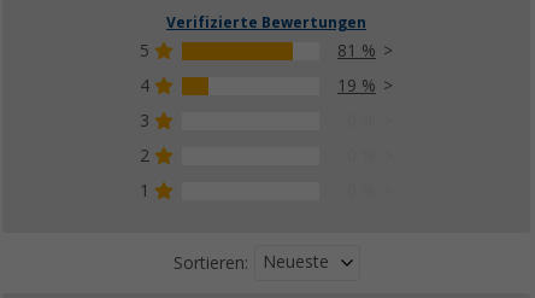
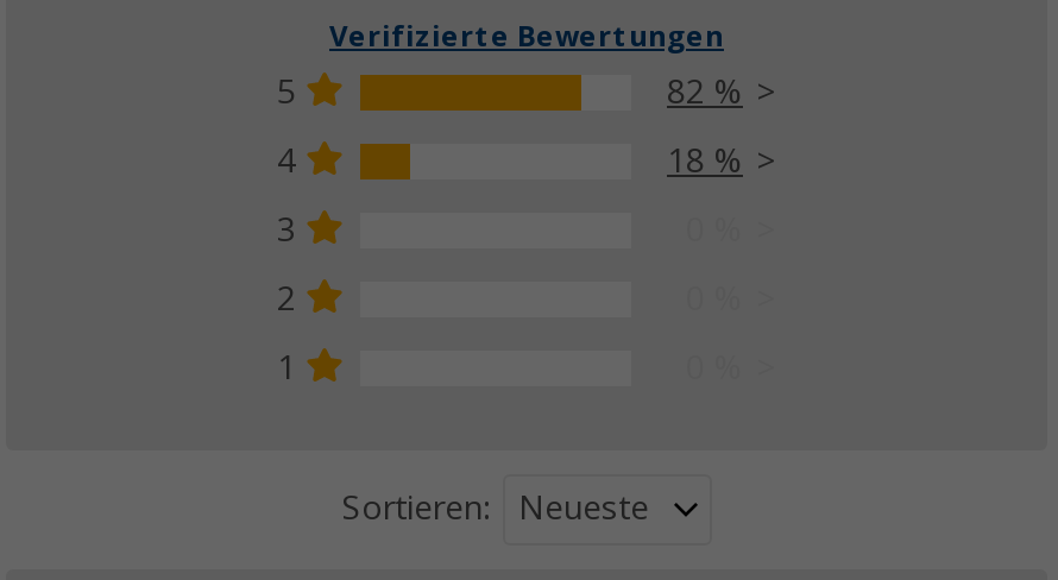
- 81 %
+ 82 %

- 19 %
+ 18 %
